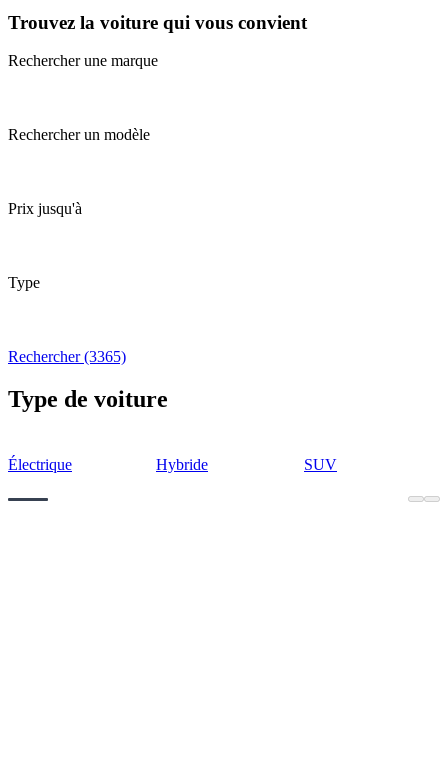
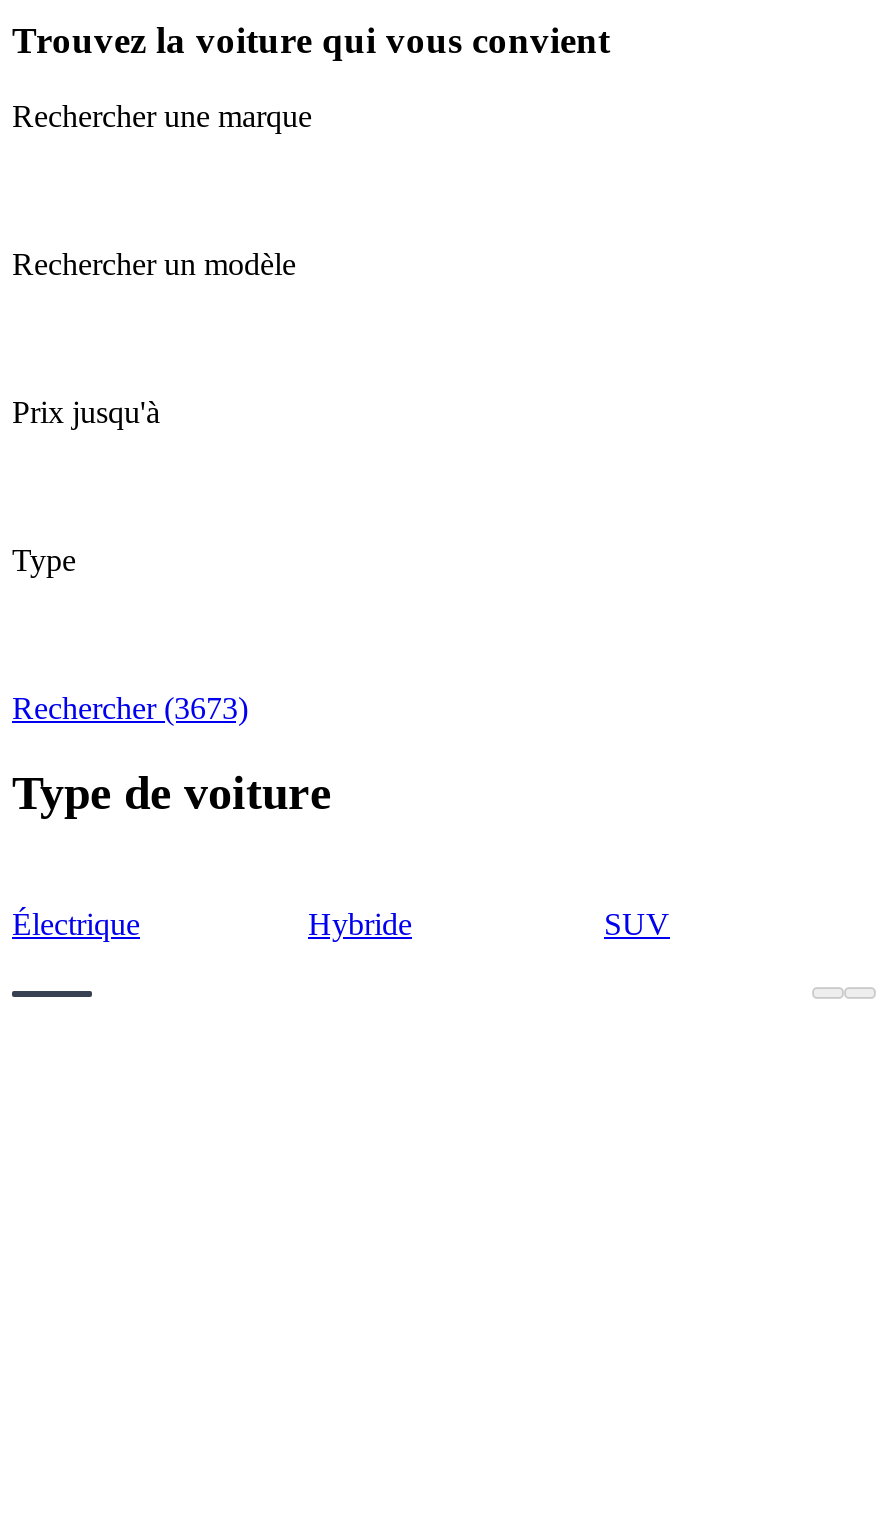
- Rechercher (3365)
+ Rechercher (3673)
